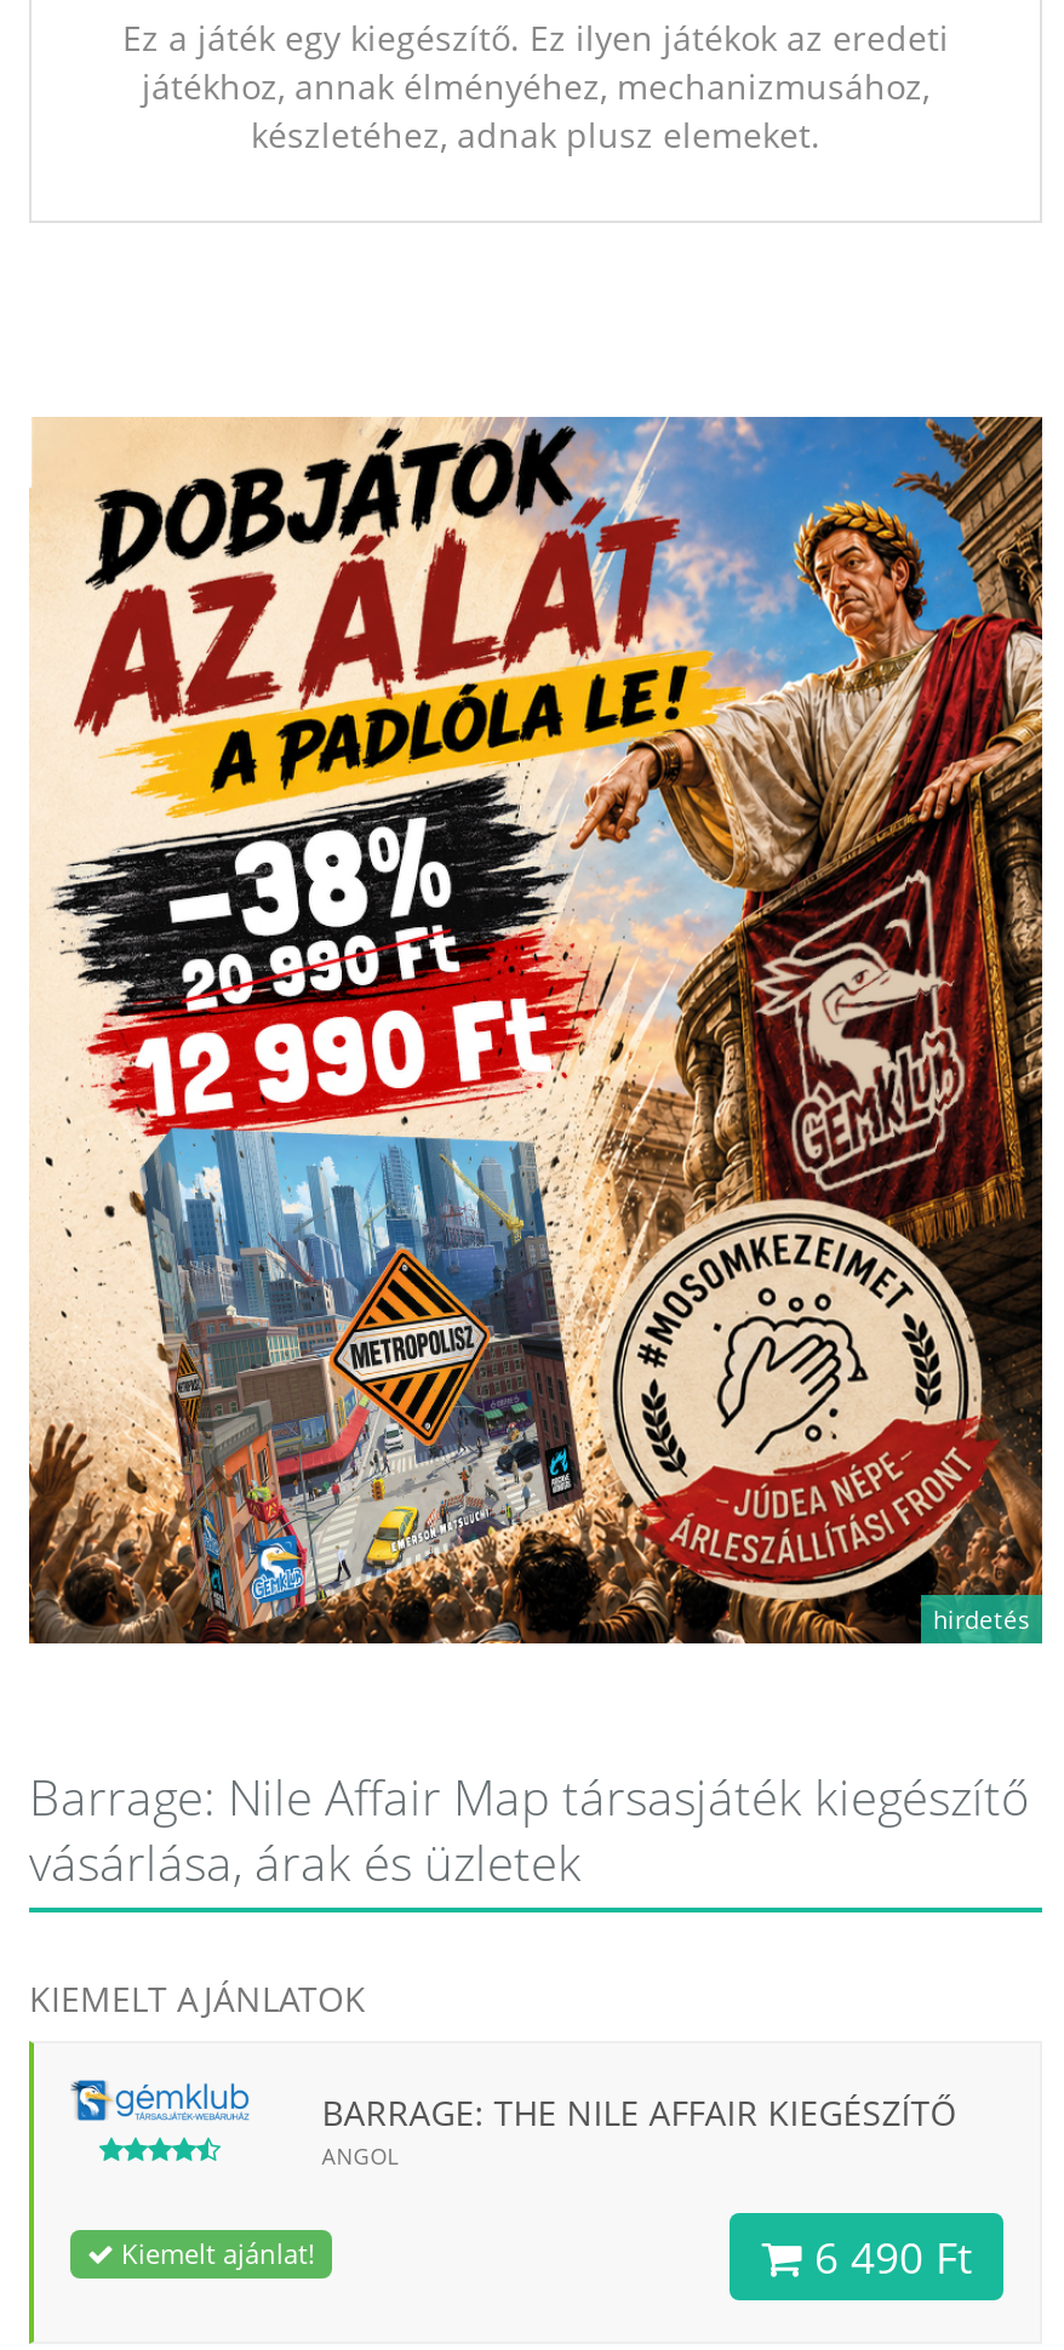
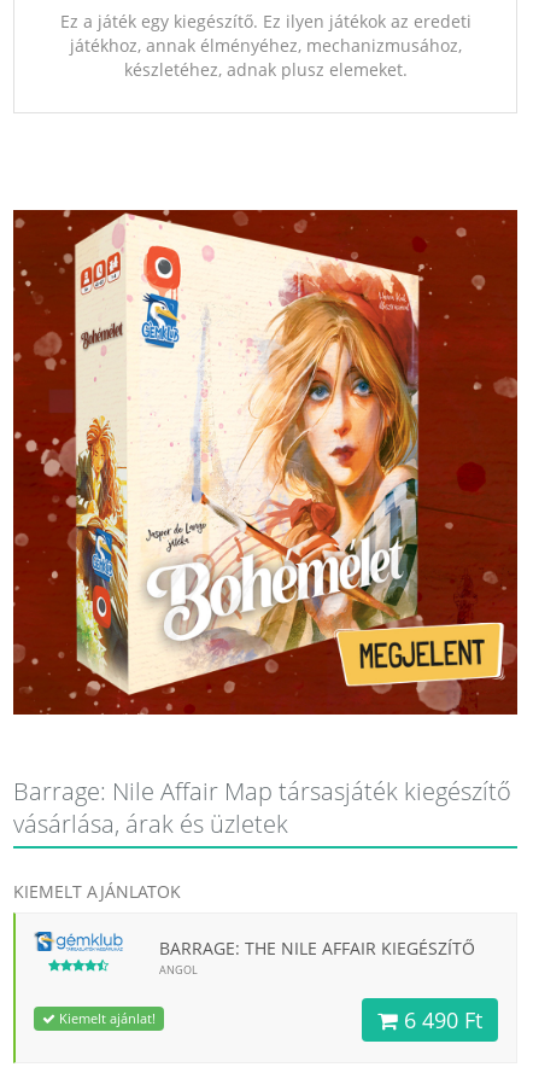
- [image]
+ [image]

- hirdetés
